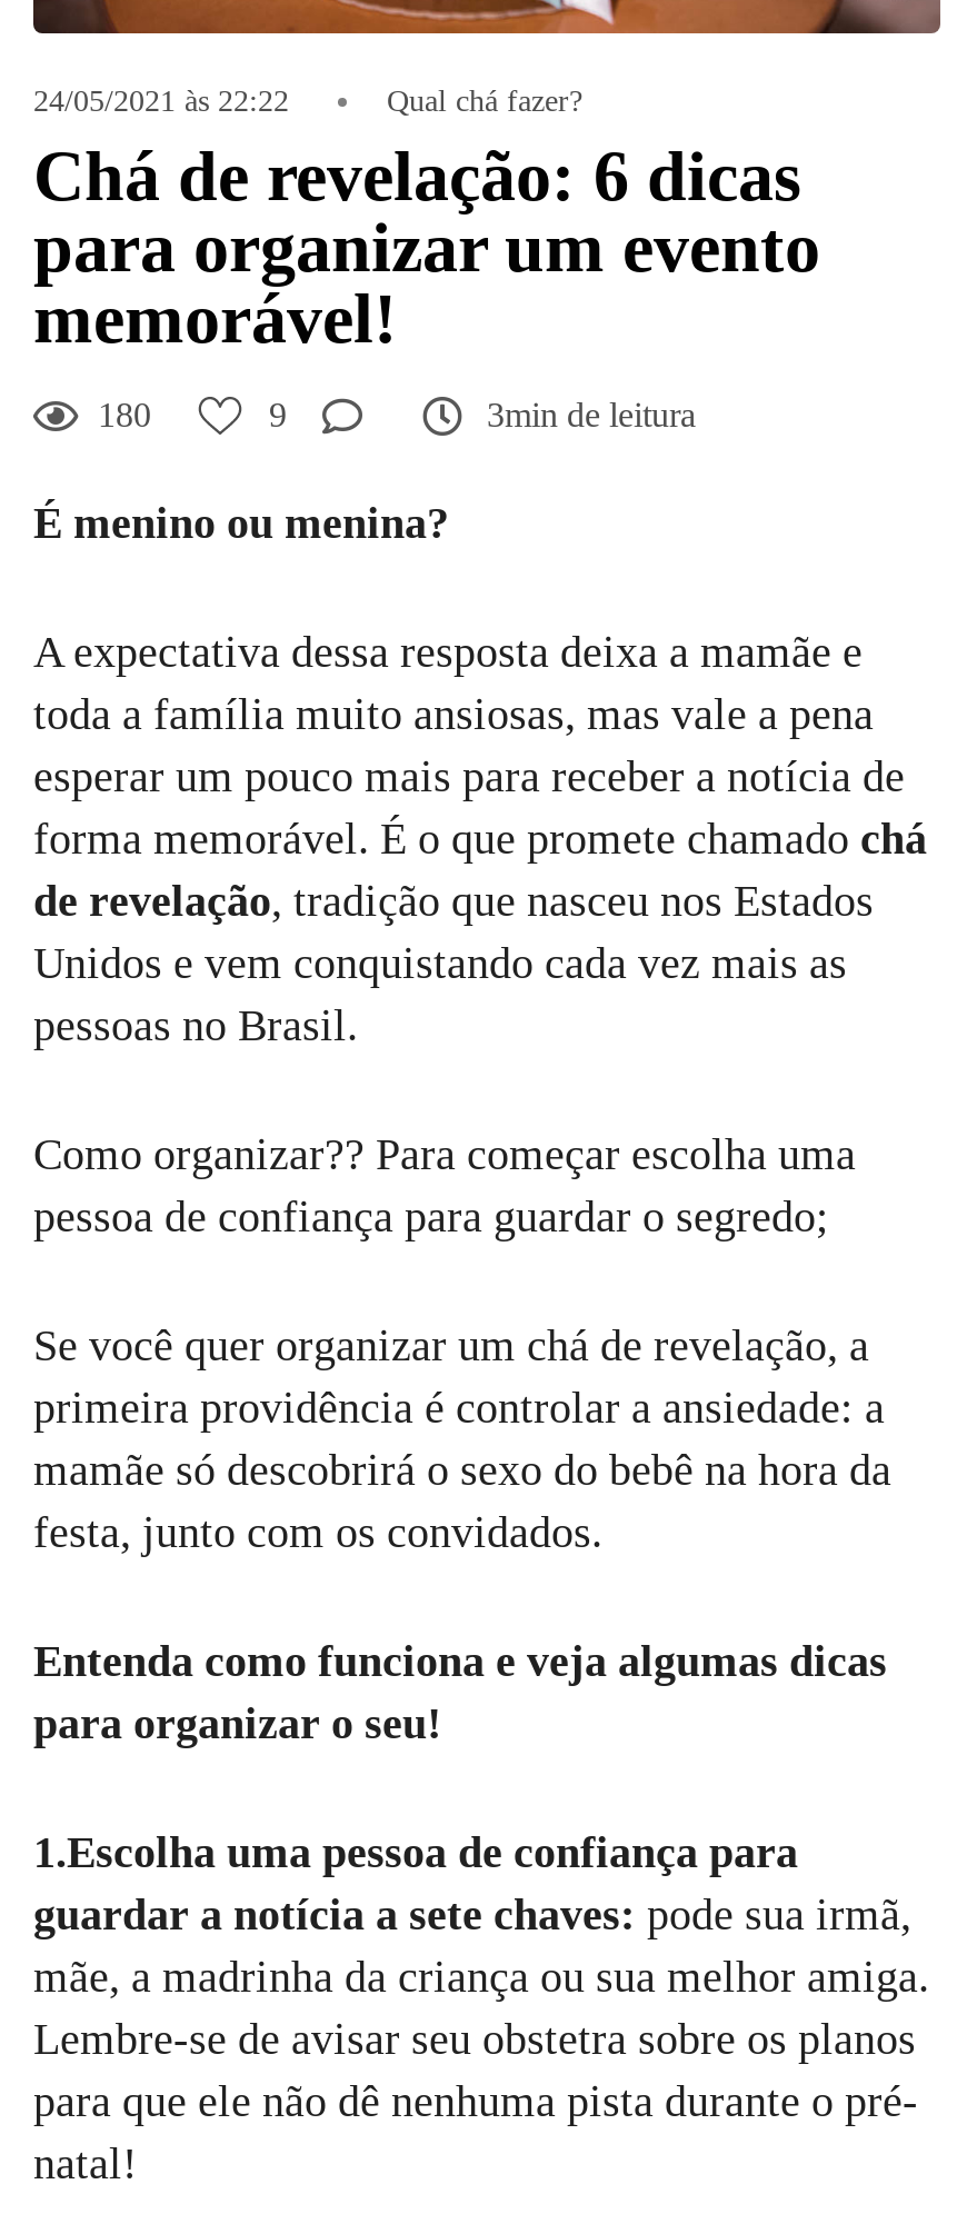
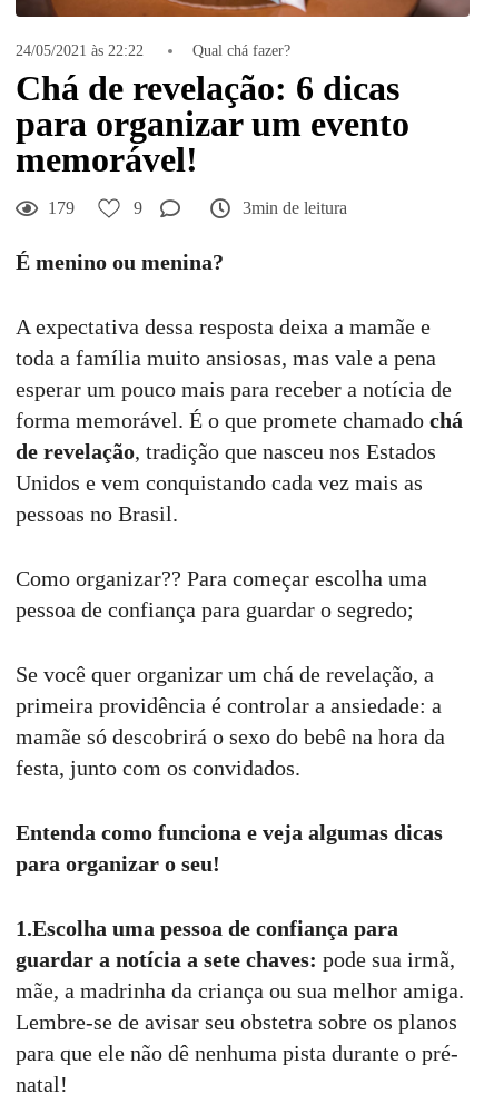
- 180
+ 179
